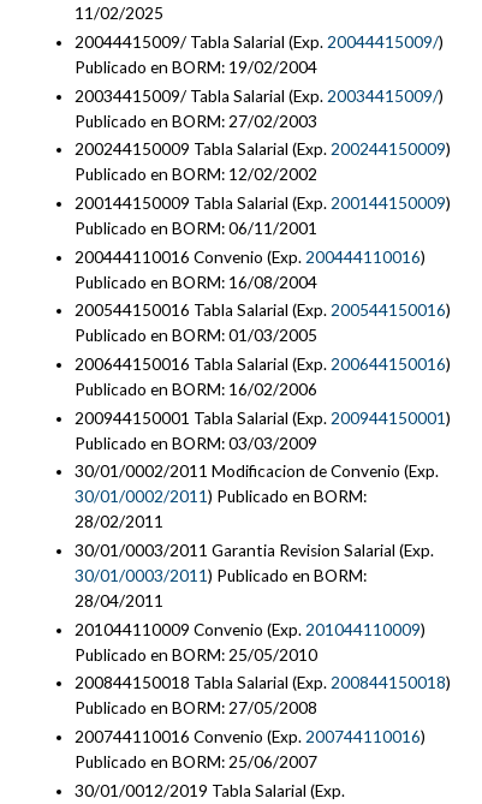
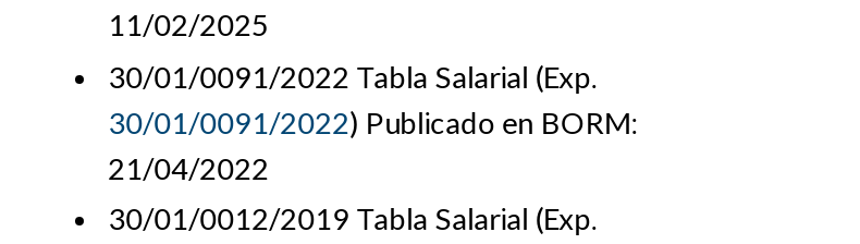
- 20044415009/ Tabla Salarial (Exp. 20044415009/)
- Publicado en BORM: 19/02/2004
- 20034415009/ Tabla Salarial (Exp. 20034415009/)
- Publicado en BORM: 27/02/2003
- 200244150009 Tabla Salarial (Exp. 200244150009)
- Publicado en BORM: 12/02/2002
- 200144150009 Tabla Salarial (Exp. 200144150009)
- Publicado en BORM: 06/11/2001
- 200444110016 Convenio (Exp. 200444110016)
- Publicado en BORM: 16/08/2004
- 200544150016 Tabla Salarial (Exp. 200544150016)
- Publicado en BORM: 01/03/2005
- 200644150016 Tabla Salarial (Exp. 200644150016)
- Publicado en BORM: 16/02/2006
- 200944150001 Tabla Salarial (Exp. 200944150001)
- Publicado en BORM: 03/03/2009
- 30/01/0002/2011 Modificacion de Convenio (Exp.
- 30/01/0002/2011) Publicado en BORM:
- 28/02/2011
- 30/01/0003/2011 Garantia Revision Salarial (Exp.
- 30/01/0003/2011) Publicado en BORM:
- 28/04/2011
- 201044110009 Convenio (Exp. 201044110009)
- Publicado en BORM: 25/05/2010
- 200844150018 Tabla Salarial (Exp. 200844150018)
- Publicado en BORM: 27/05/2008
- 200744110016 Convenio (Exp. 200744110016)
- Publicado en BORM: 25/06/2007
+ 30/01/0091/2022 Tabla Salarial (Exp.
+ 30/01/0091/2022) Publicado en BORM:
+ 21/04/2022
